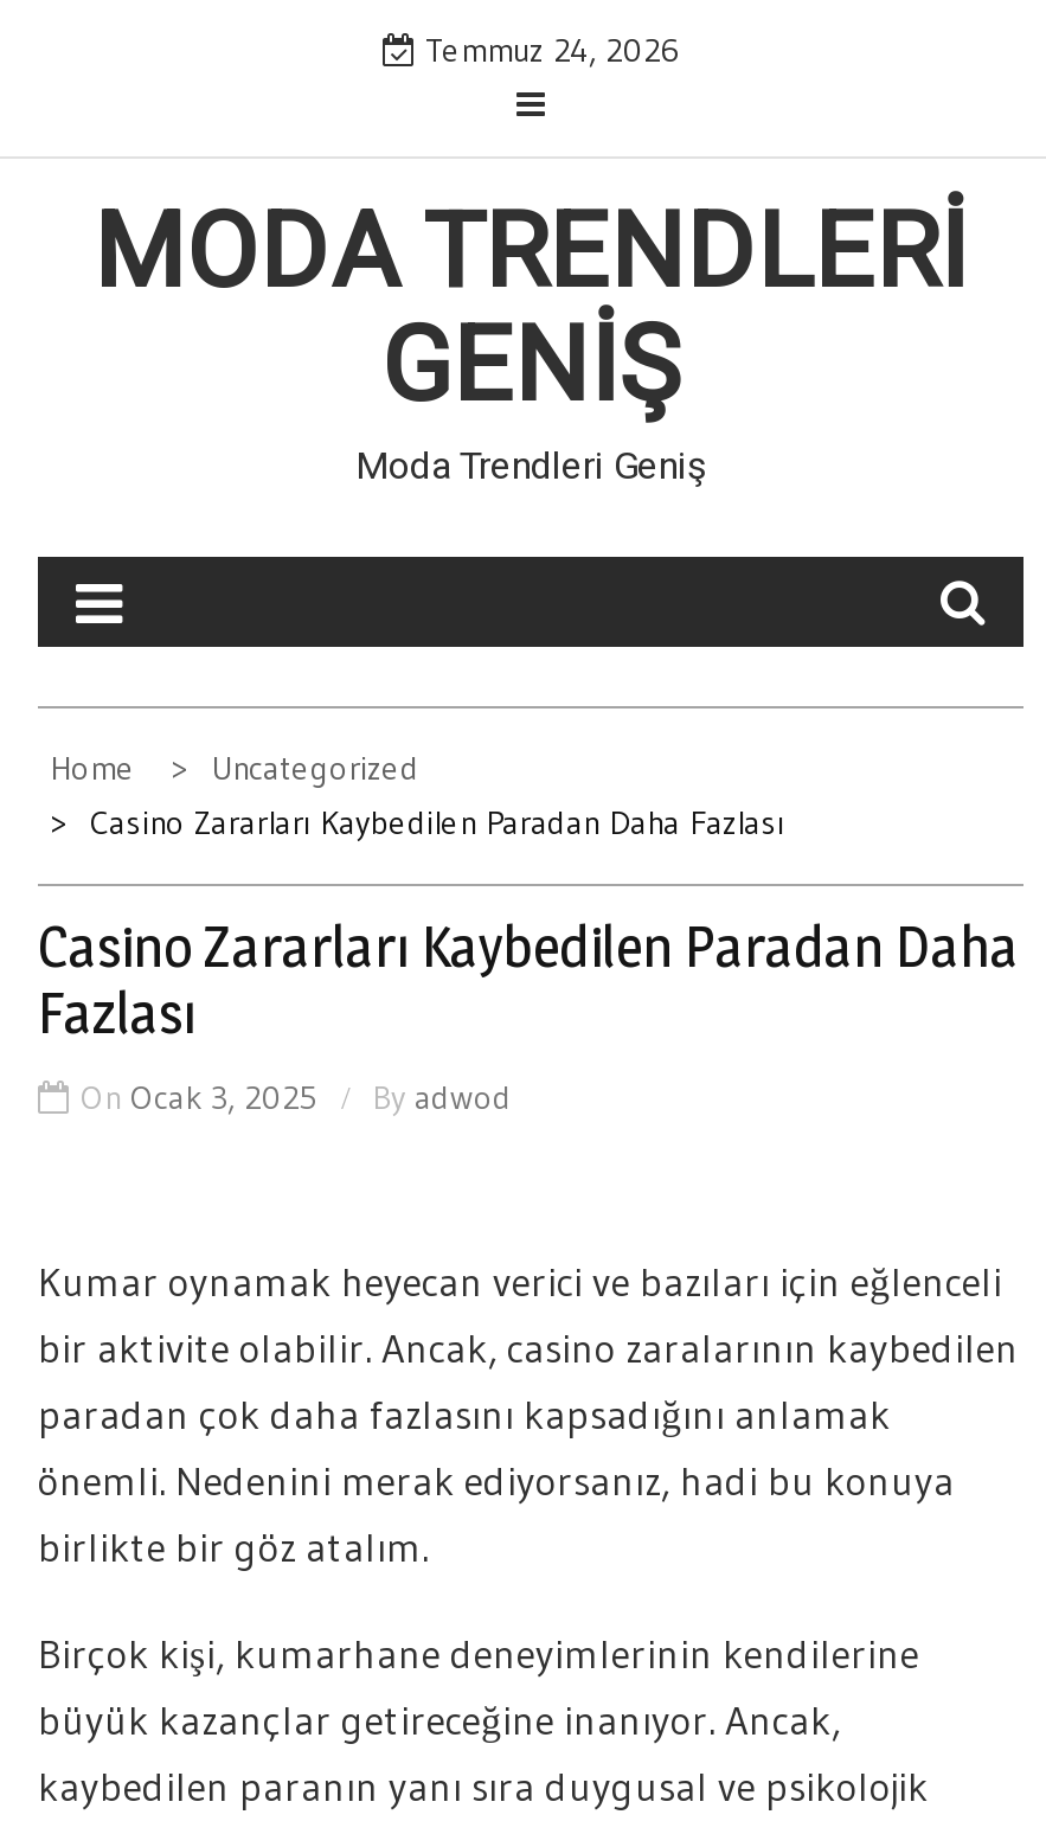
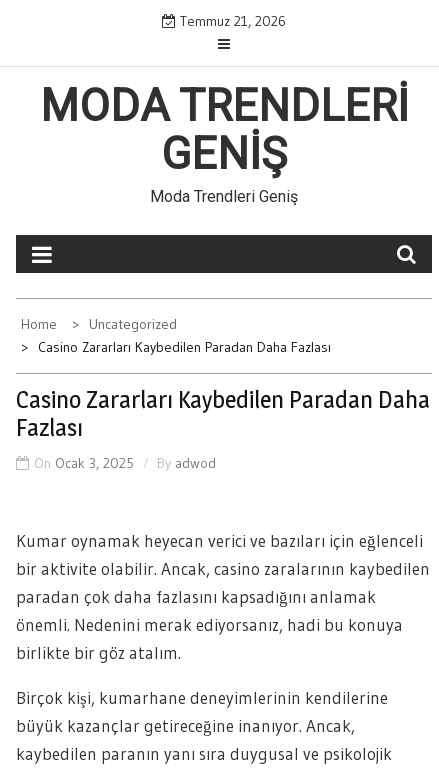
- Temmuz 24, 2026
+ Temmuz 21, 2026
